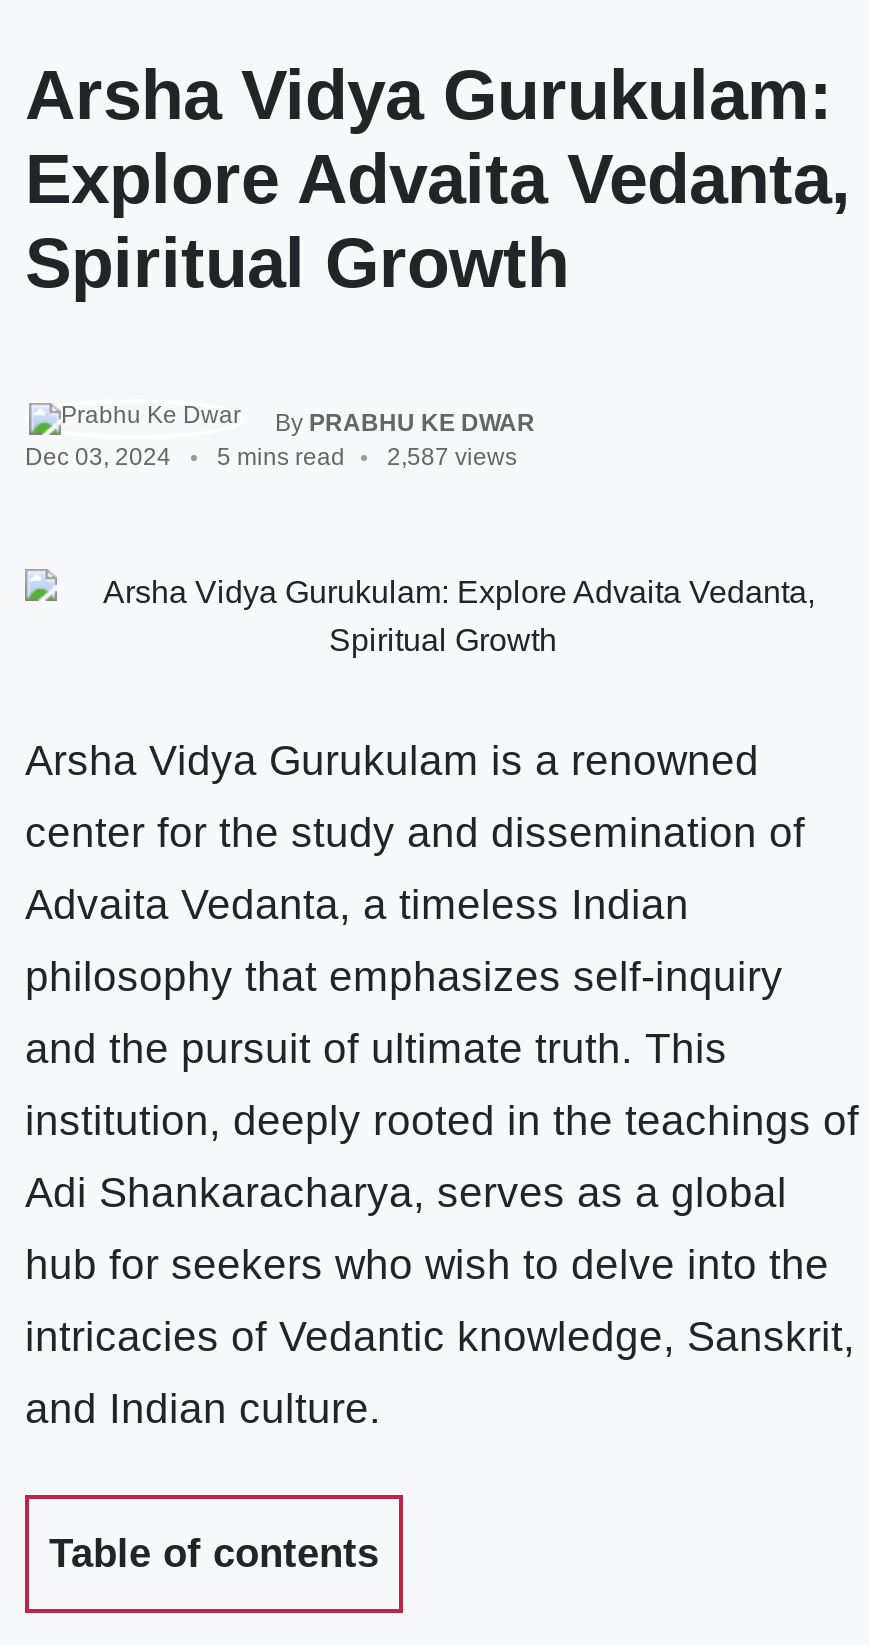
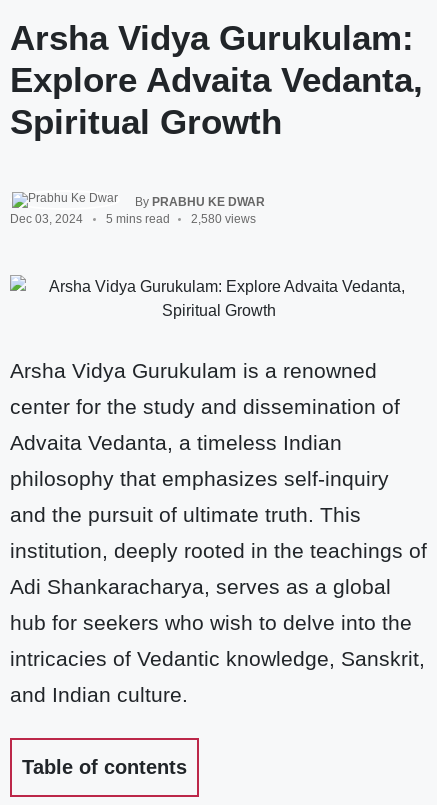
- Dec 03, 2024 5 mins read 2,587 views
+ Dec 03, 2024 5 mins read 2,580 views
